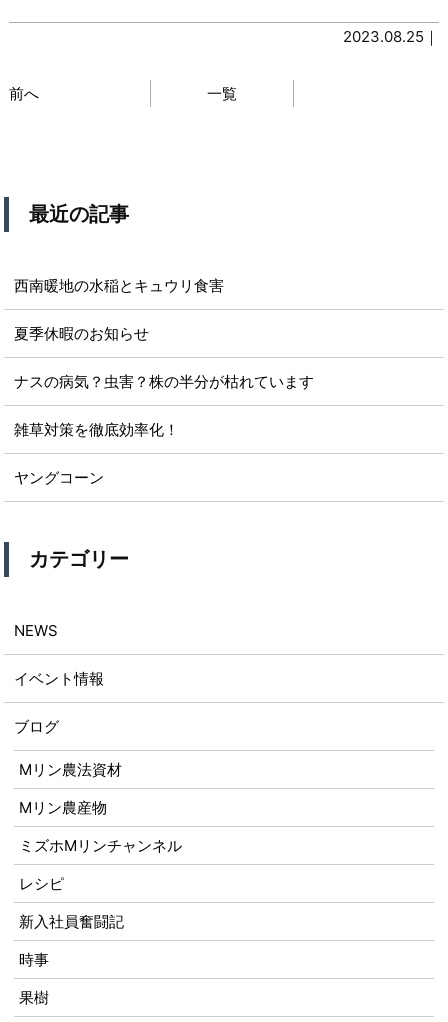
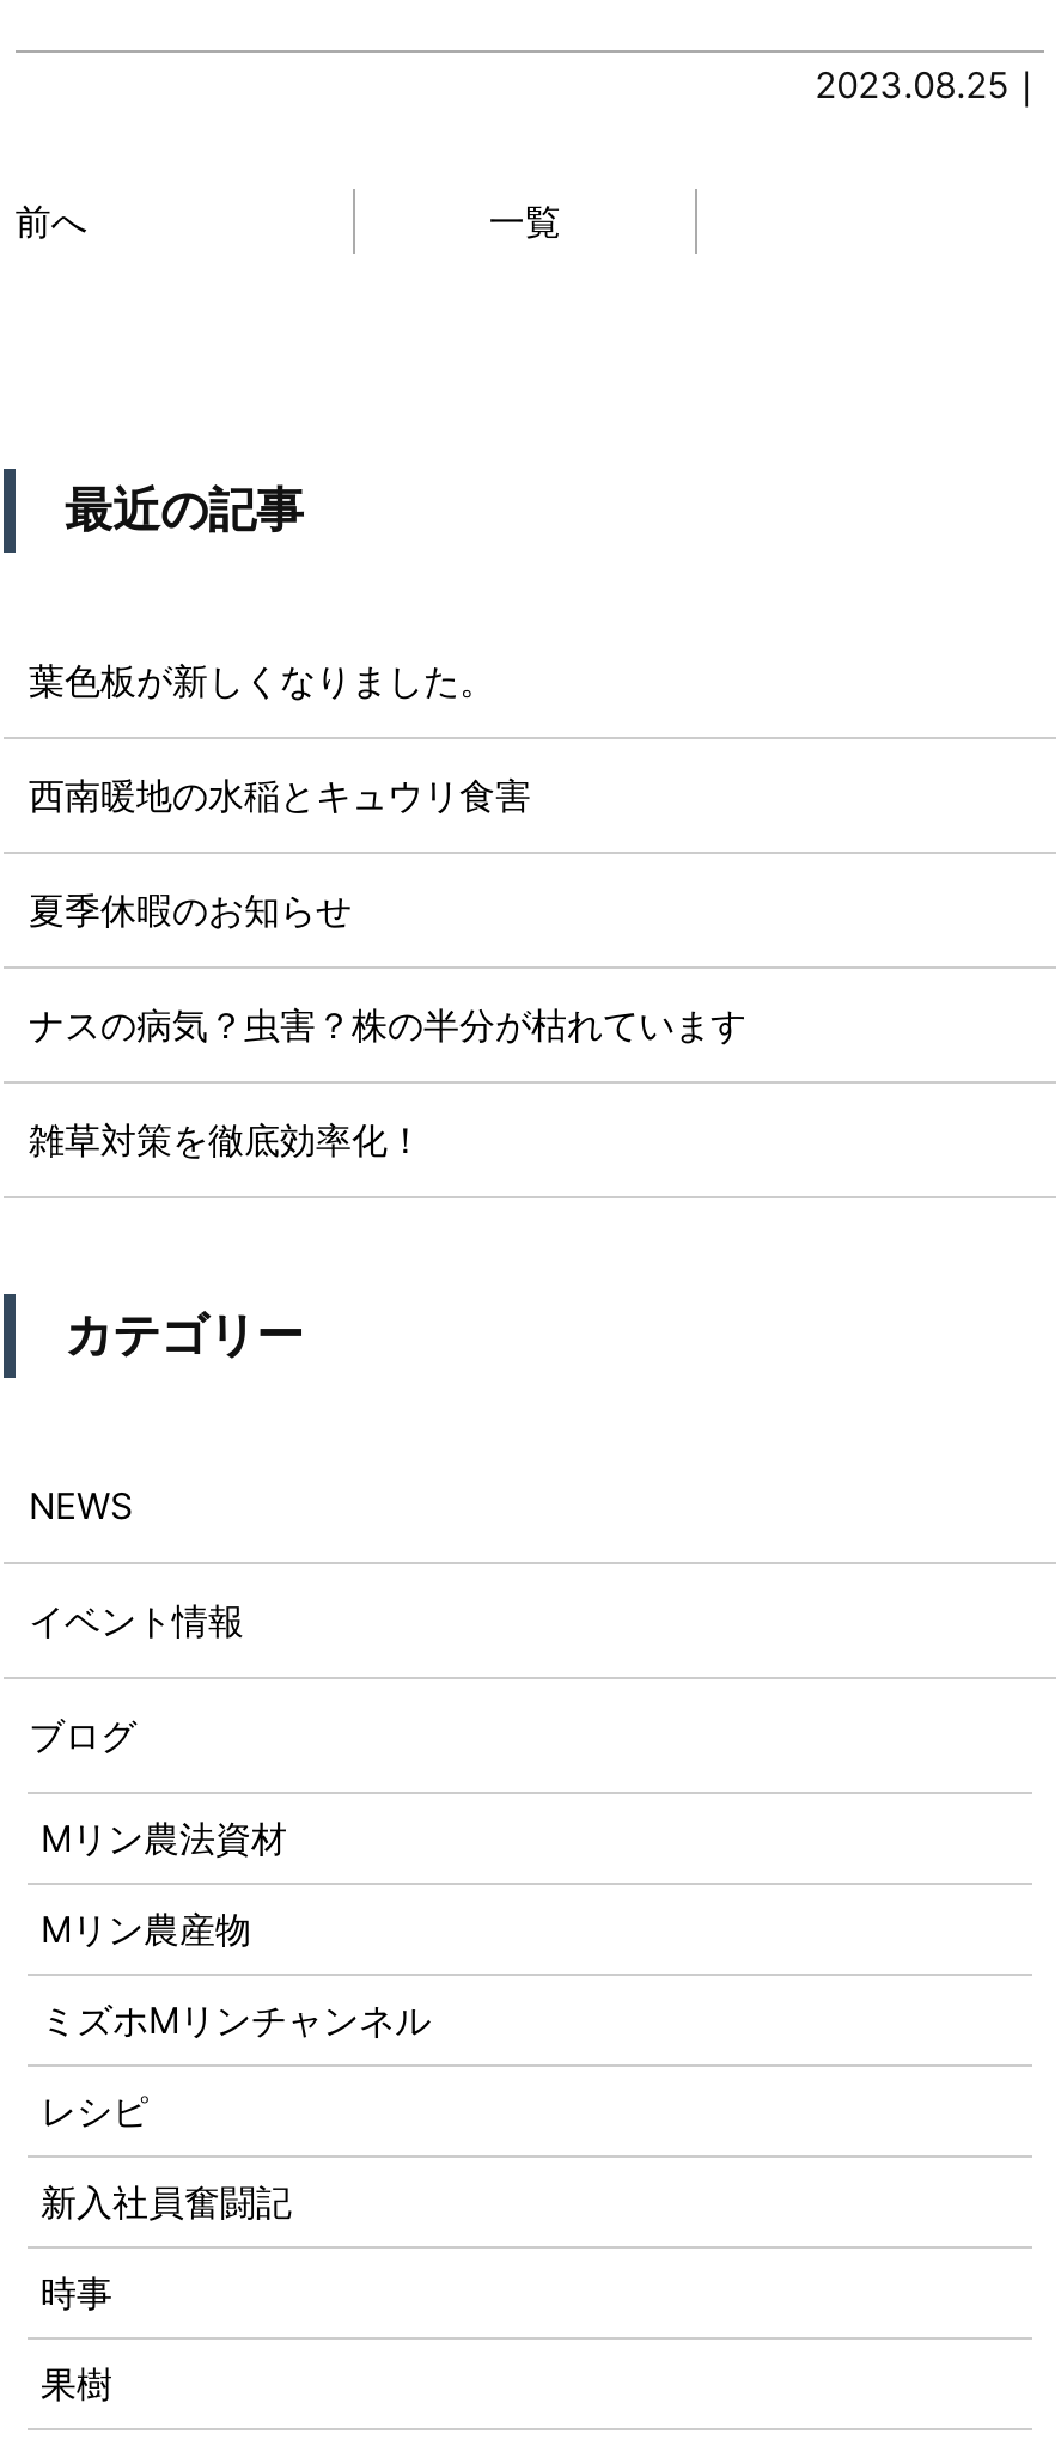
+ 葉色板が新しくなりました。

moved down: 西南暖地の水稲とキュウリ食害 | 夏季休暇のお知らせ | ナスの病気？虫害？株の半分が枯れています | 雑草対策を徹底効率化！

- ヤングコーン
